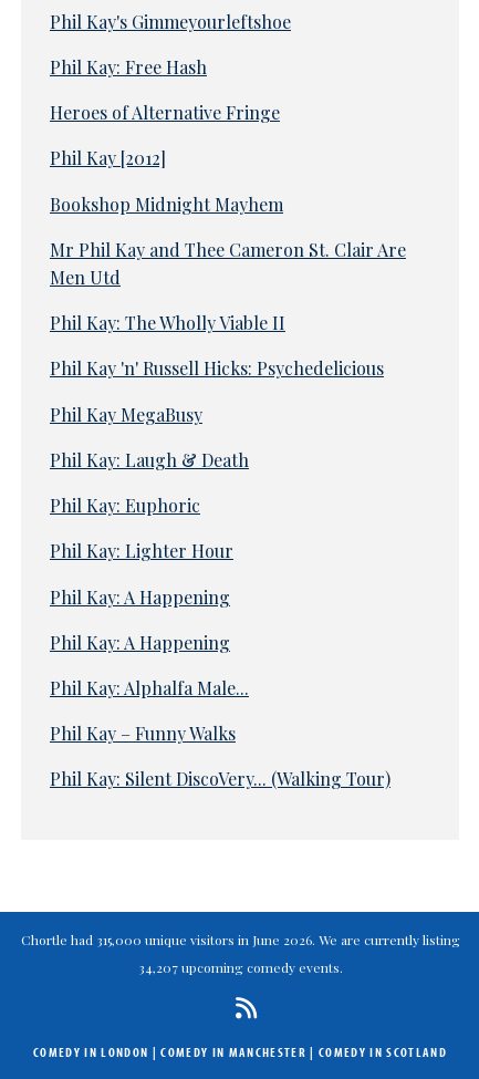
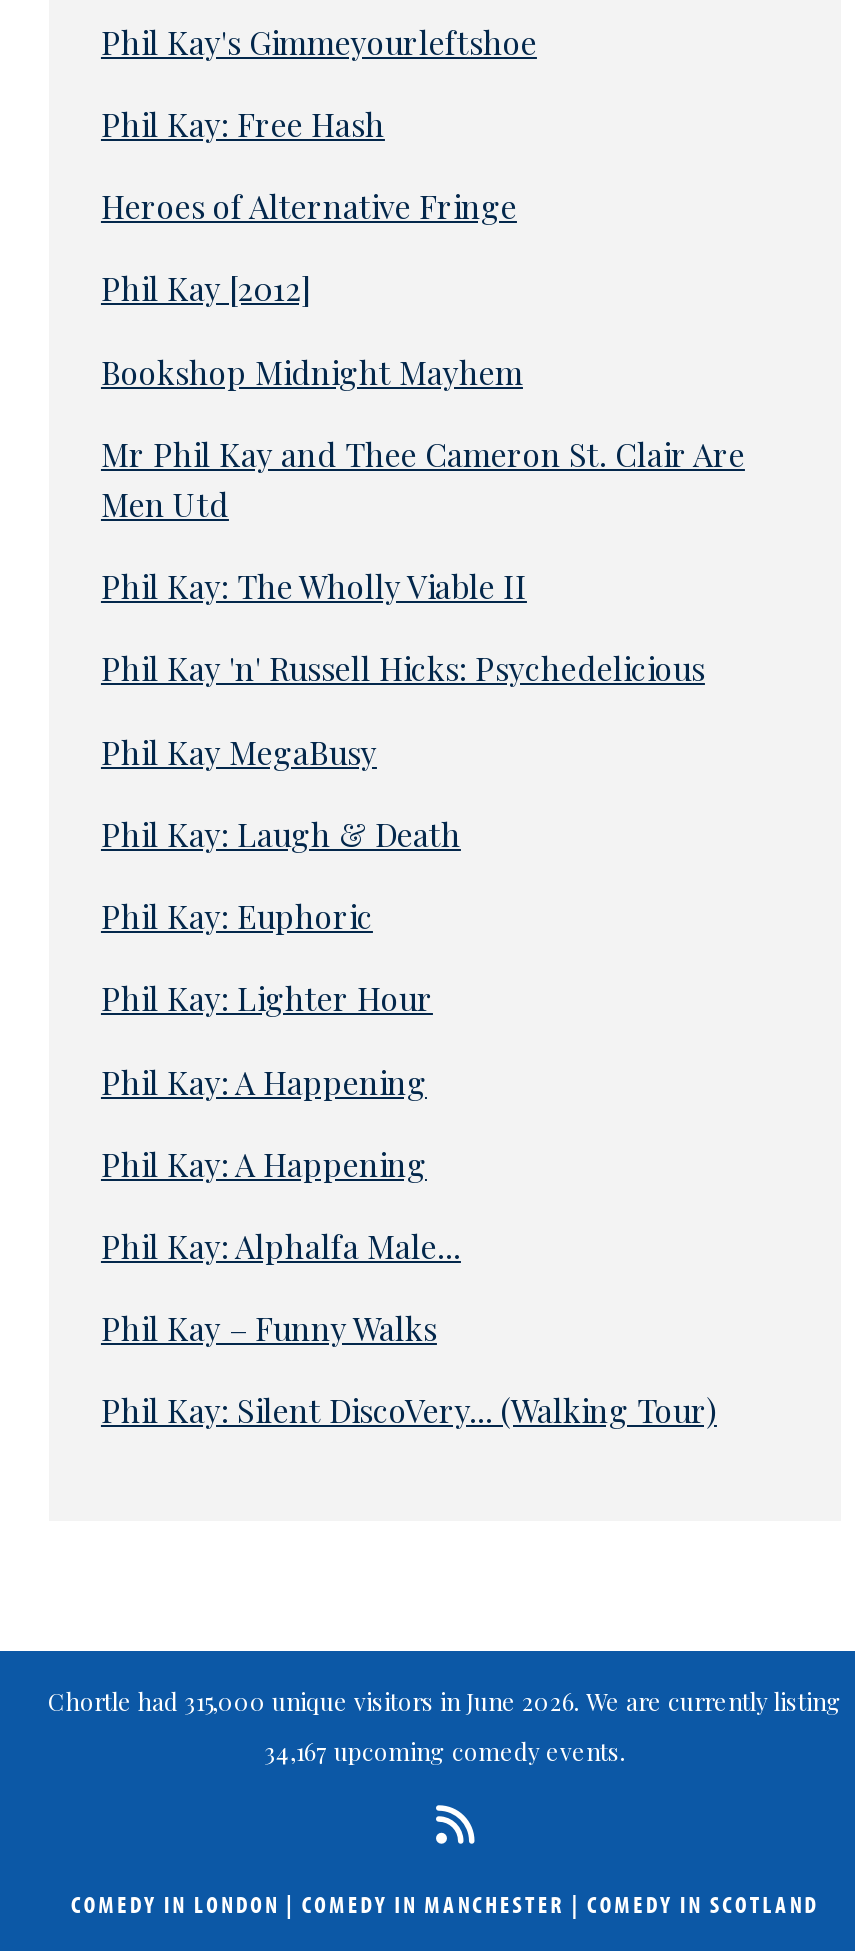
- 34,207 upcoming comedy events.
+ 34,167 upcoming comedy events.
